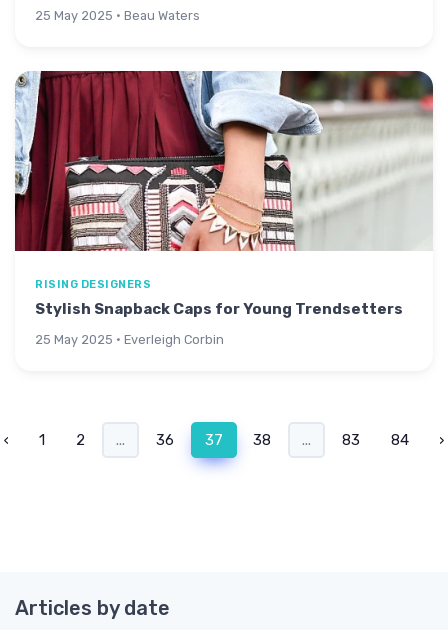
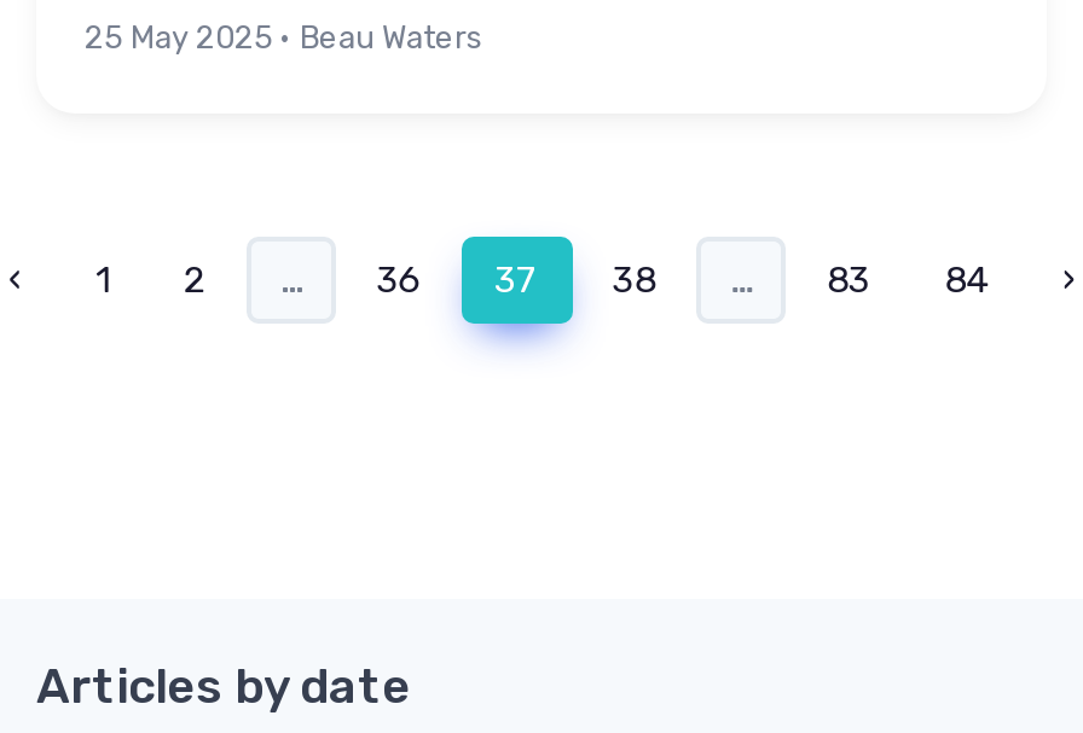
- [image]
- RISING DESIGNERS
- Stylish Snapback Caps for Young Trendsetters
- 25 May 2025 · Everleigh Corbin
